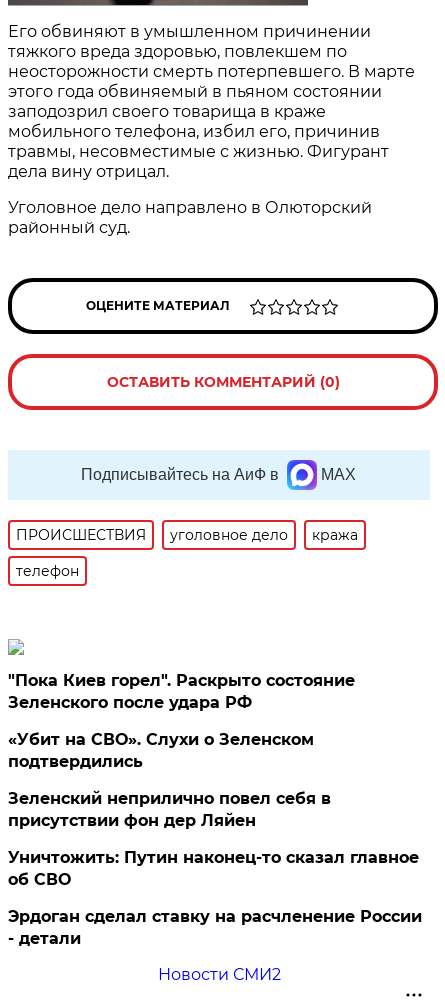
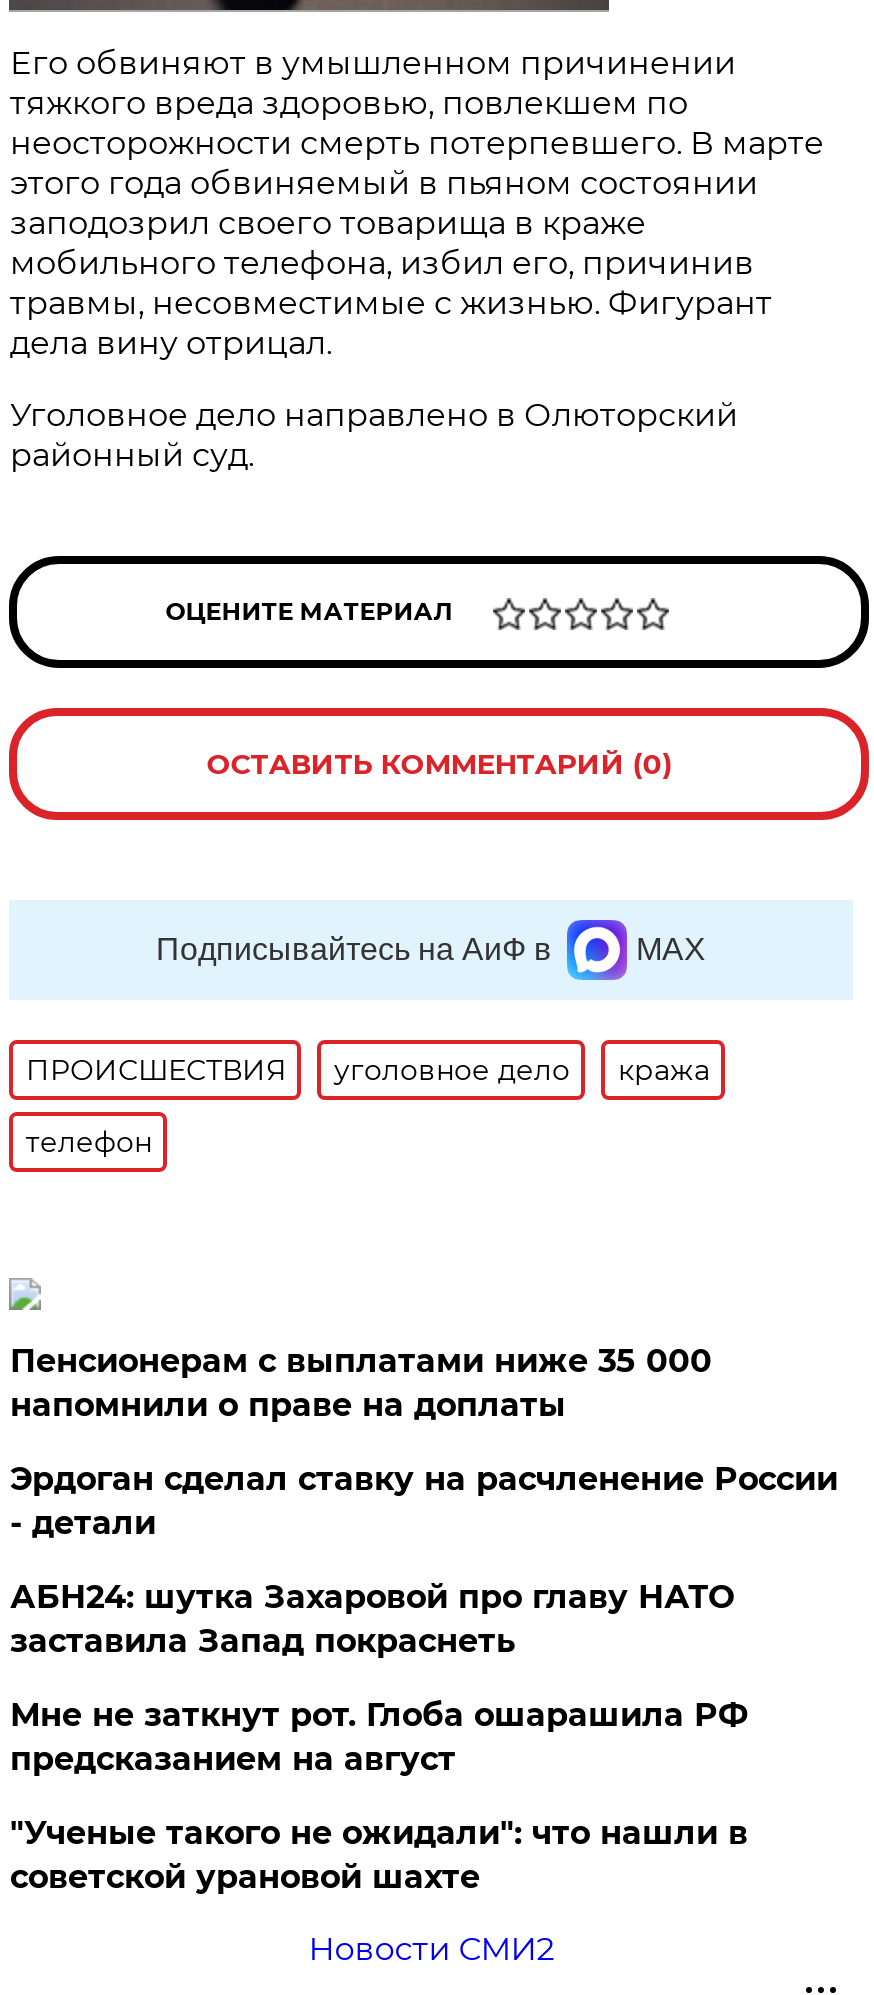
- "Пока Киев горел". Раскрыто состояние
- Зеленского после удара РФ
- «Убит на СВО». Слухи о Зеленском
- подтвердились
- Зеленский неприлично повел cебя в
- присутствии фон дер Ляйен
- Уничтожить: Путин наконец-то сказал главное
- об СВО
+ Пенсионерам с выплатами ниже 35 000
+ напомнили о праве на доплаты

moved up: Эрдоган сделал ставку на расчленение России | - детали

+ АБН24: шутка Захаровой про главу НАТО
+ заставила Запад покраснеть
+ Мне не заткнут рот. Глоба ошарашила РФ
+ предсказанием на август
+ "Ученые такого не ожидали": что нашли в
+ советской урановой шахте
